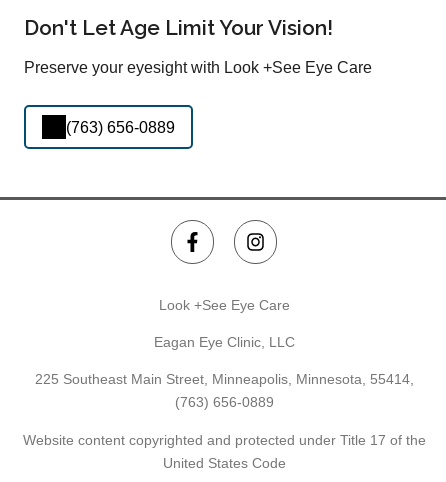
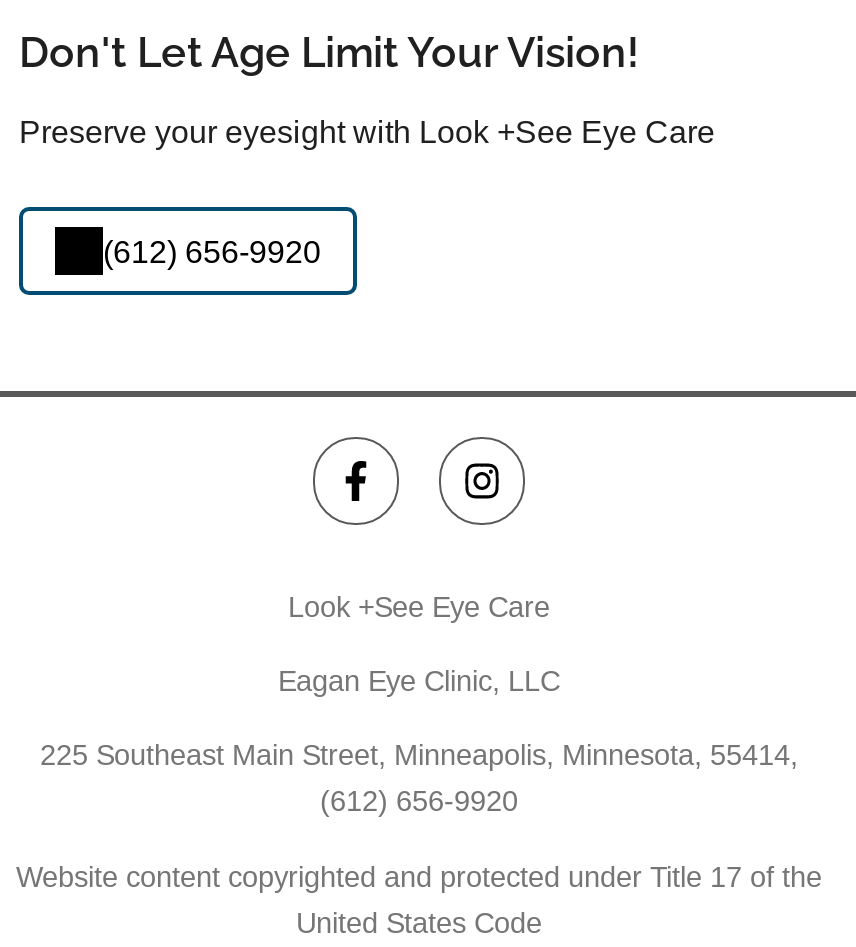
- (763) 656-0889
+ (612) 656-9920

- (763) 656-0889
+ (612) 656-9920
